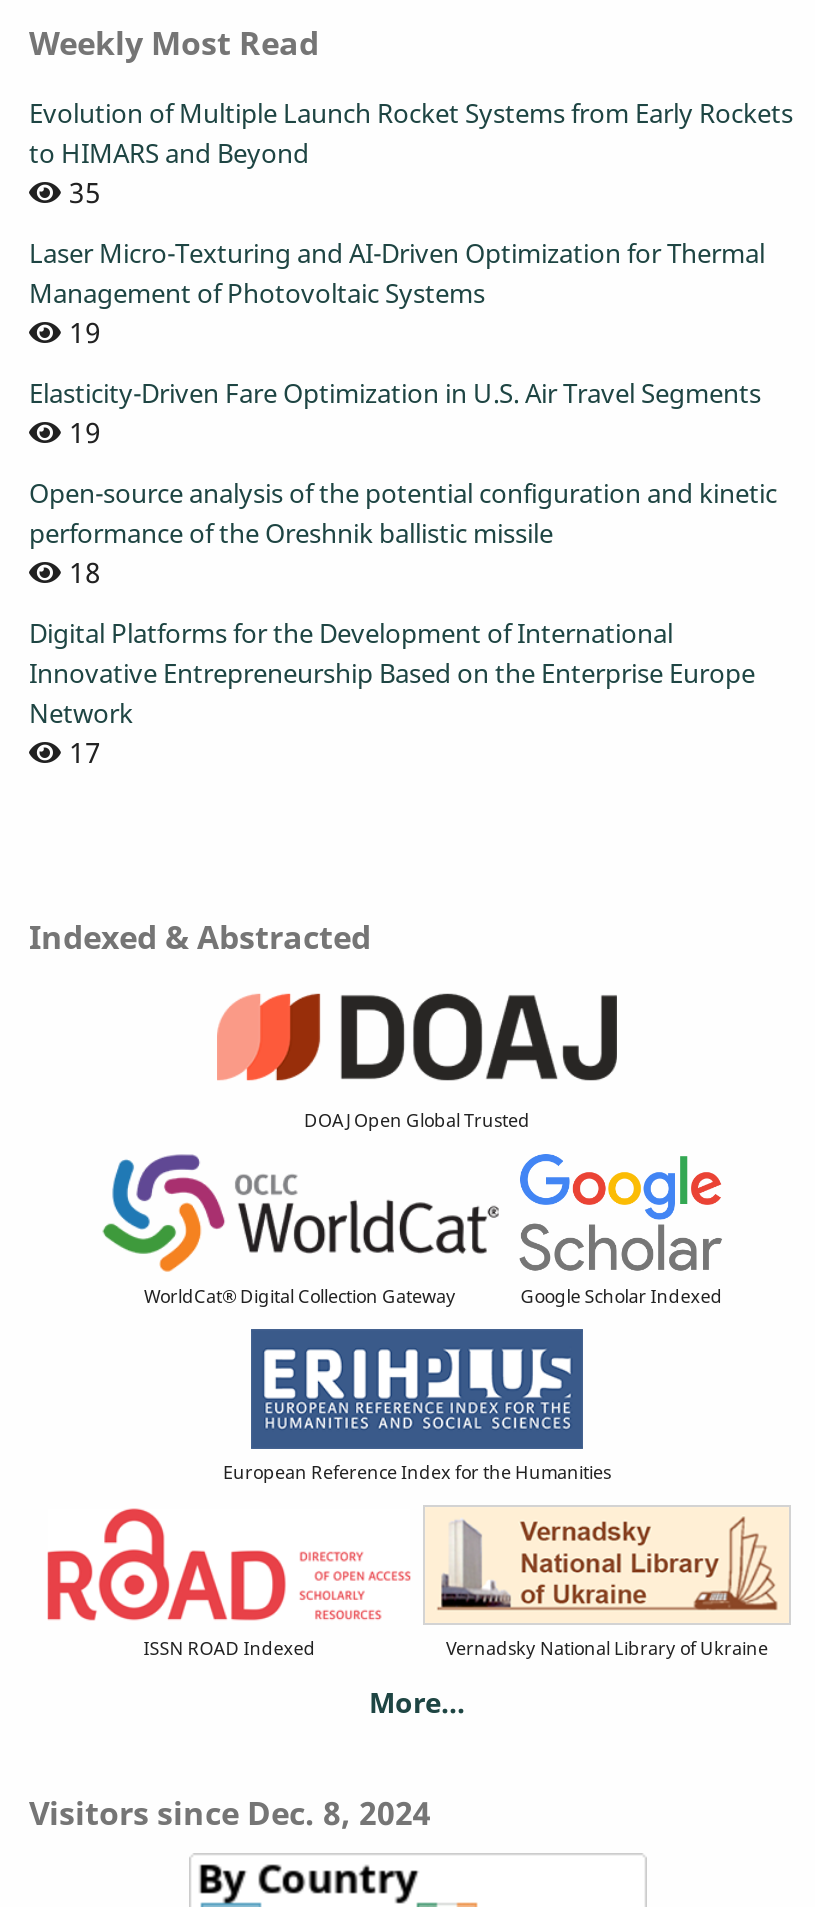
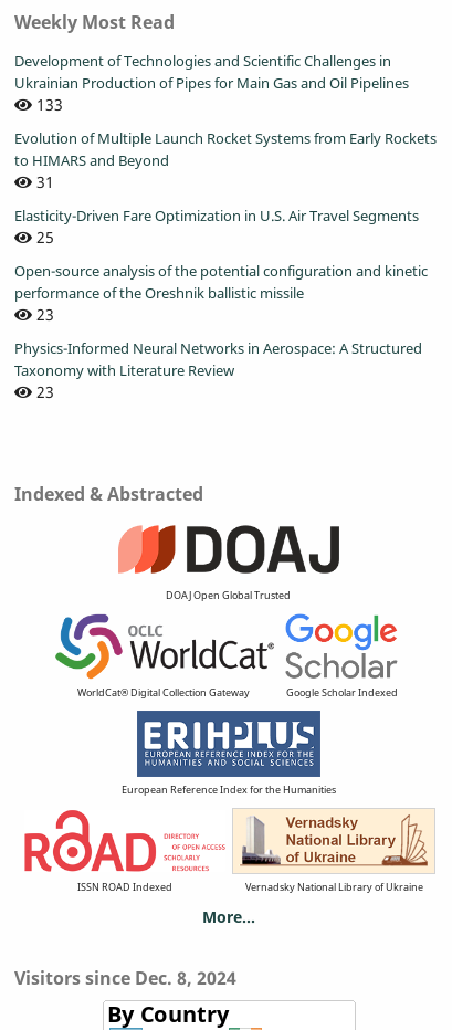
+ Development of Technologies and Scientific Challenges in
+ Ukrainian Production of Pipes for Main Gas and Oil Pipelines
+ 133

moved down: Evolution of Multiple Launch Rocket Systems from Early Rockets | to HIMARS and Beyond

- 35
- Laser Micro-Texturing and AI-Driven Optimization for Thermal
- Management of Photovoltaic Systems
- 19
+ 31

- 19
+ 25

- 18
+ 23

- Digital Platforms for the Development of International
- Innovative Entrepreneurship Based on the Enterprise Europe
- Network
- 17
+ Physics-Informed Neural Networks in Aerospace: A Structured
+ Taxonomy with Literature Review
+ 23
